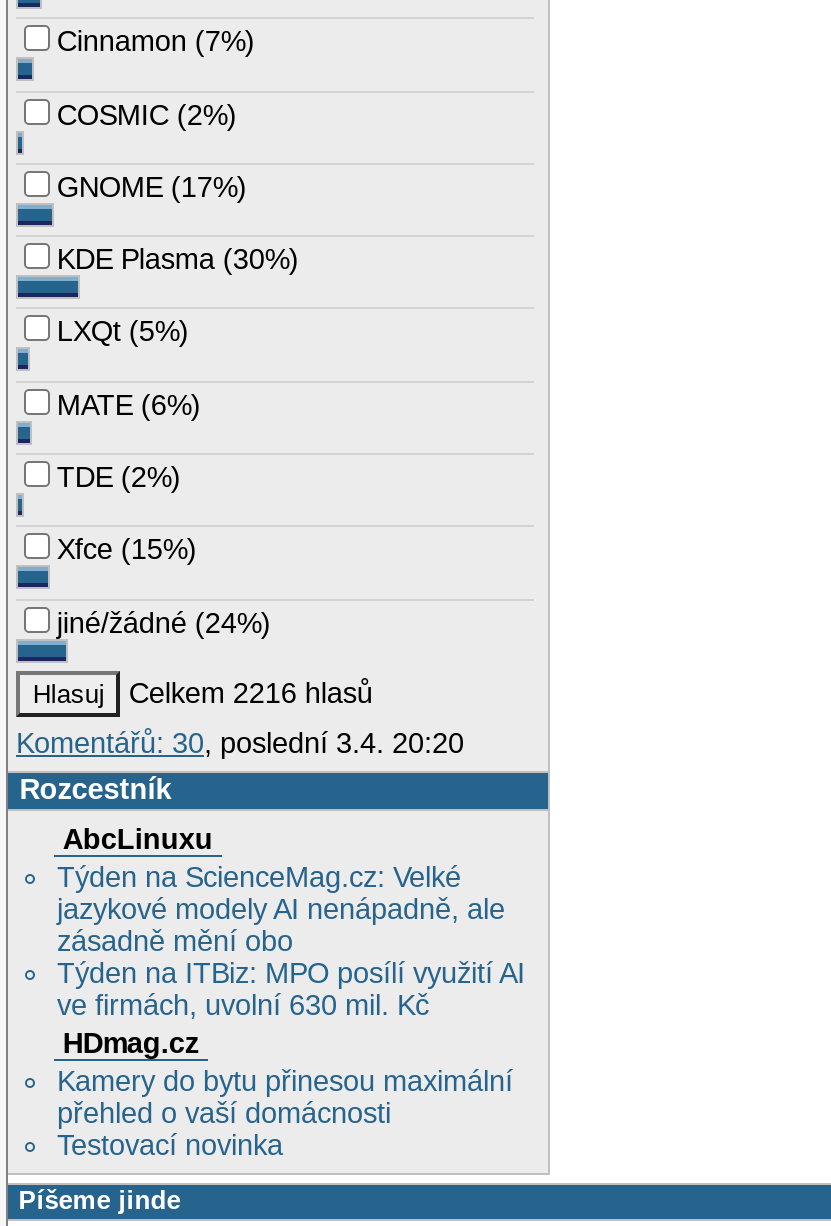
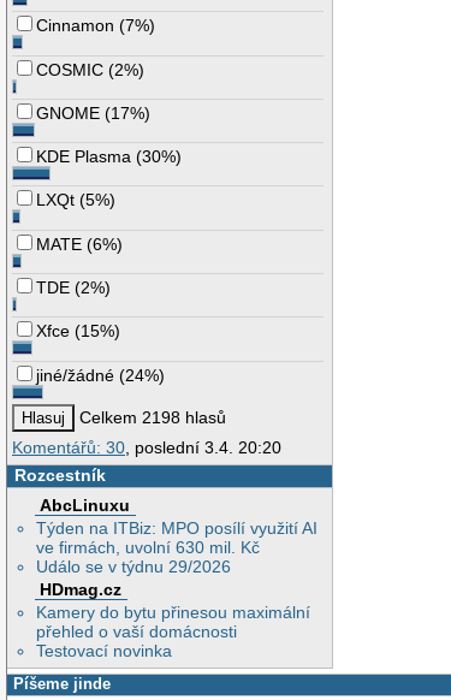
- Celkem 2216 hlasů
+ Celkem 2198 hlasů

- Týden na ScienceMag.cz: Velké
- jazykové modely AI nenápadně, ale
- zásadně mění obo

moved up: Týden na ITBiz: MPO posílí využití AI | ve firmách, uvolní 630 mil. Kč

+ Událo se v týdnu 29/2026
